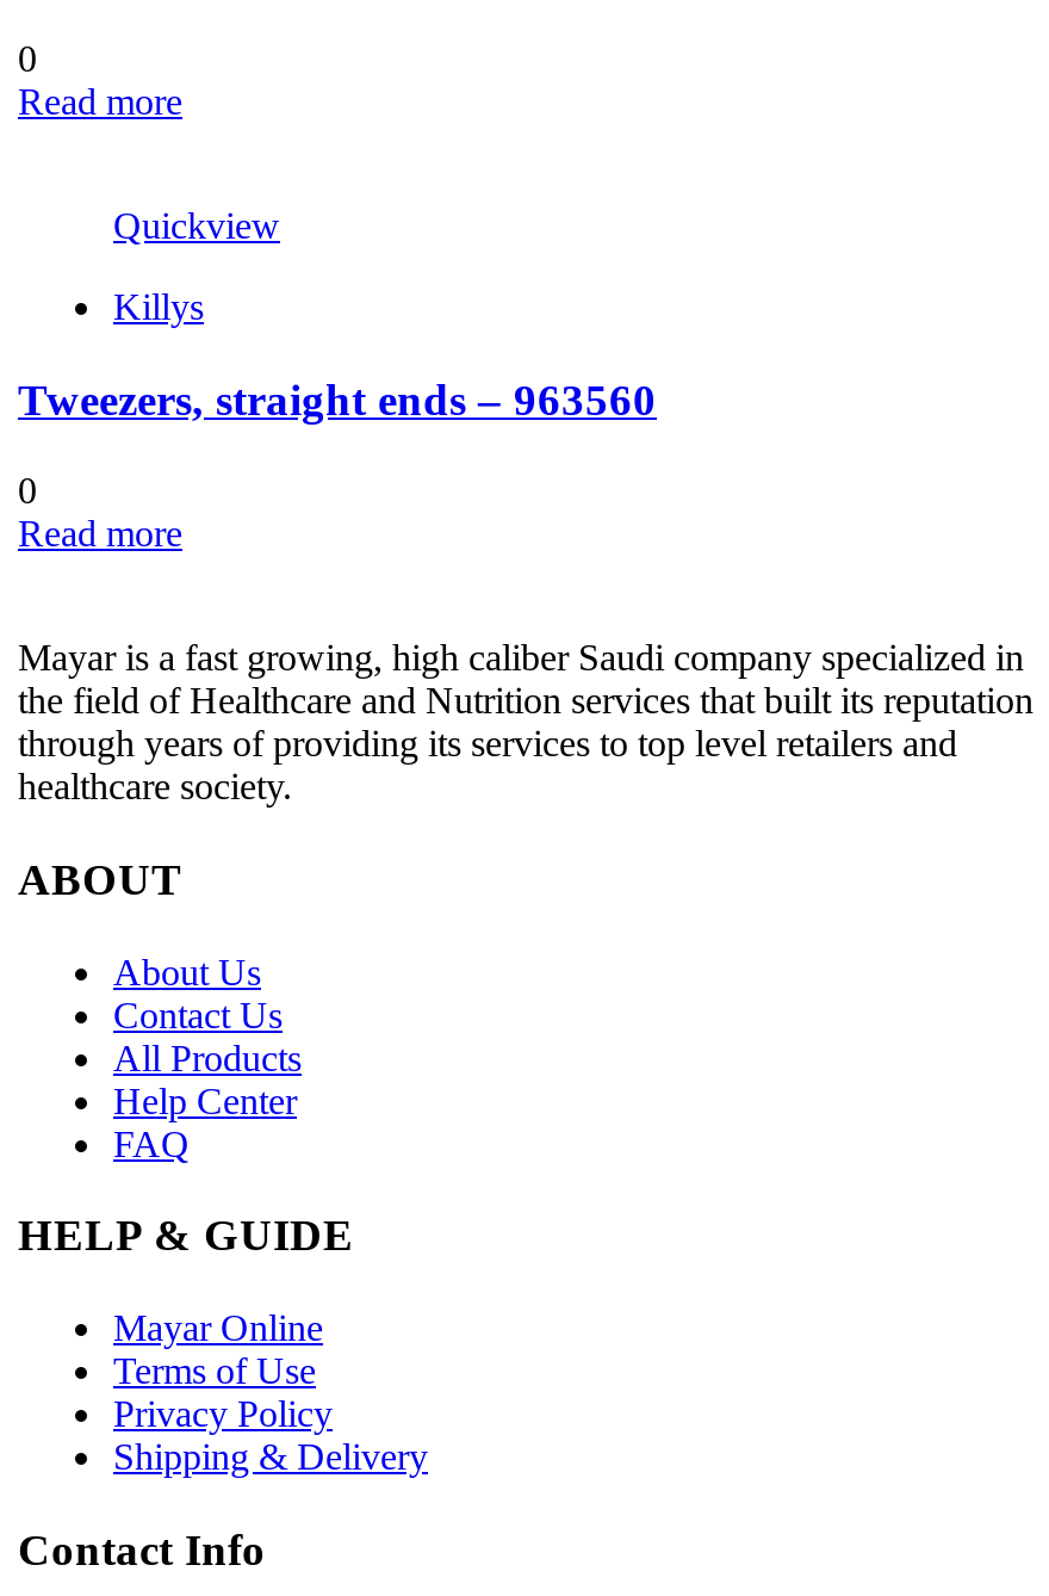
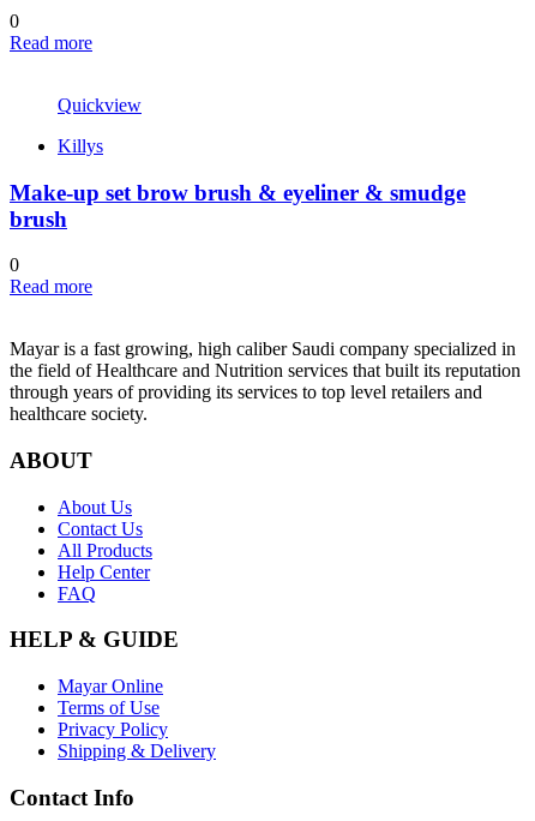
- Tweezers, straight ends – 963560
+ Make-up set brow brush & eyeliner & smudge
+ brush
